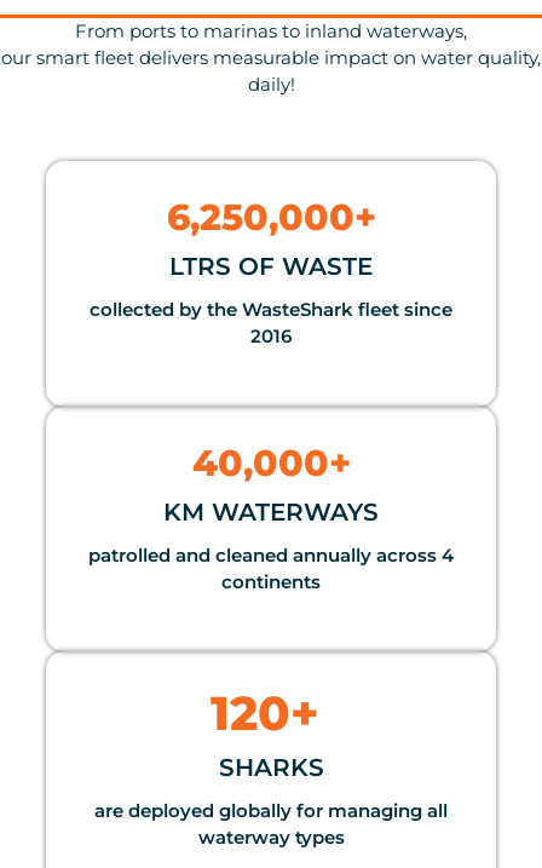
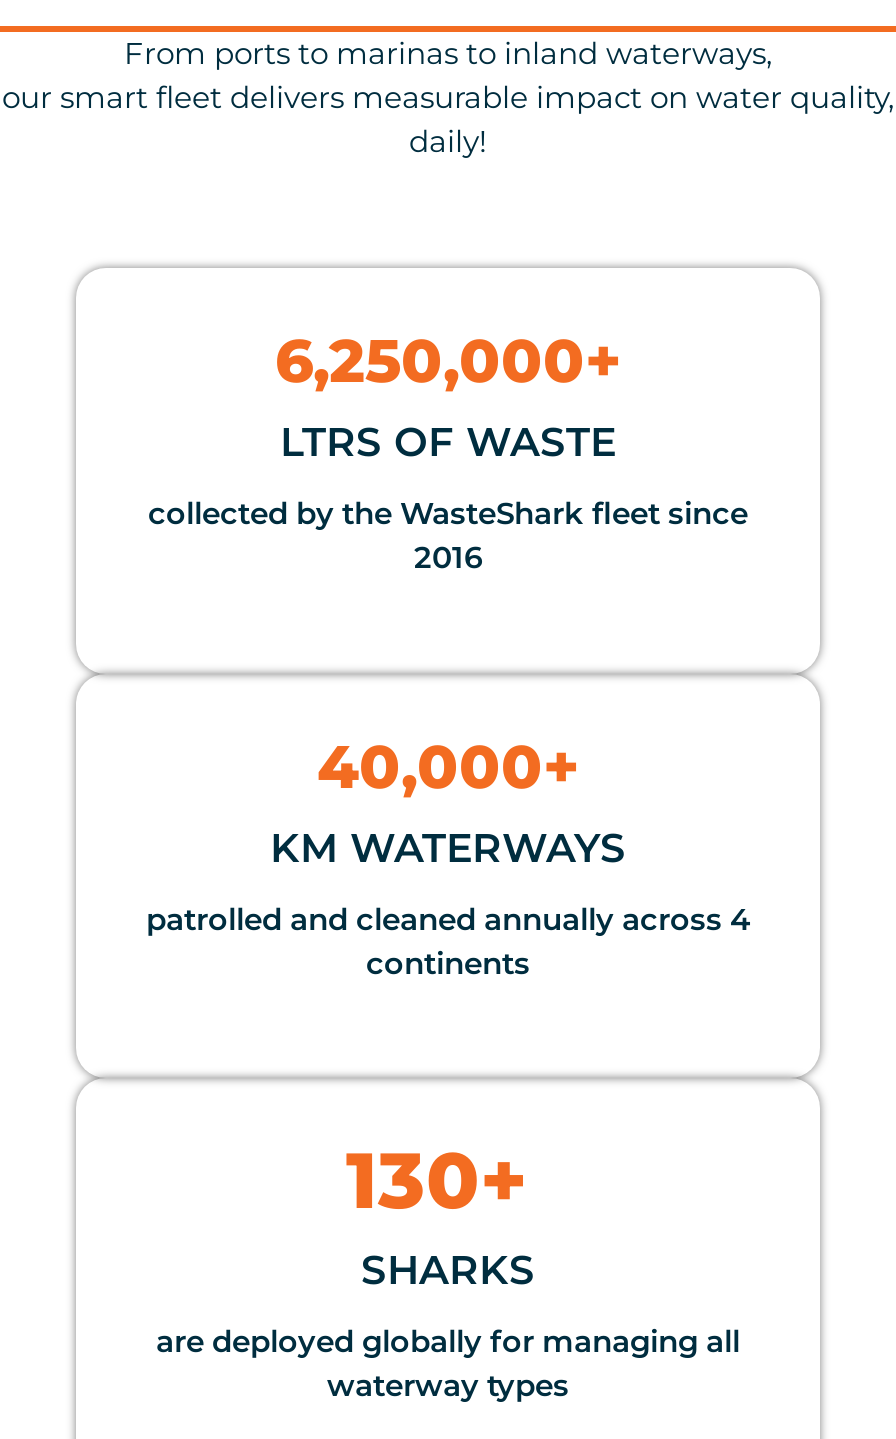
- 120+
+ 130+
